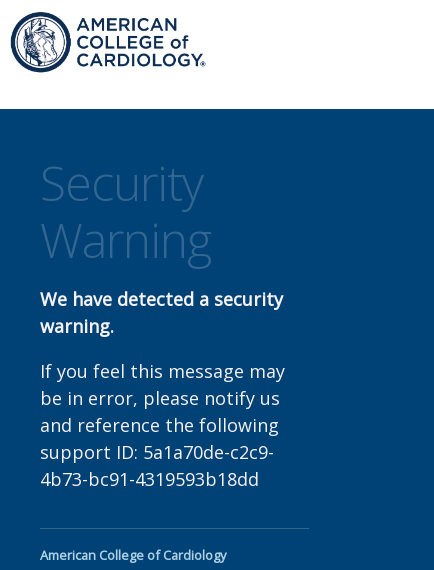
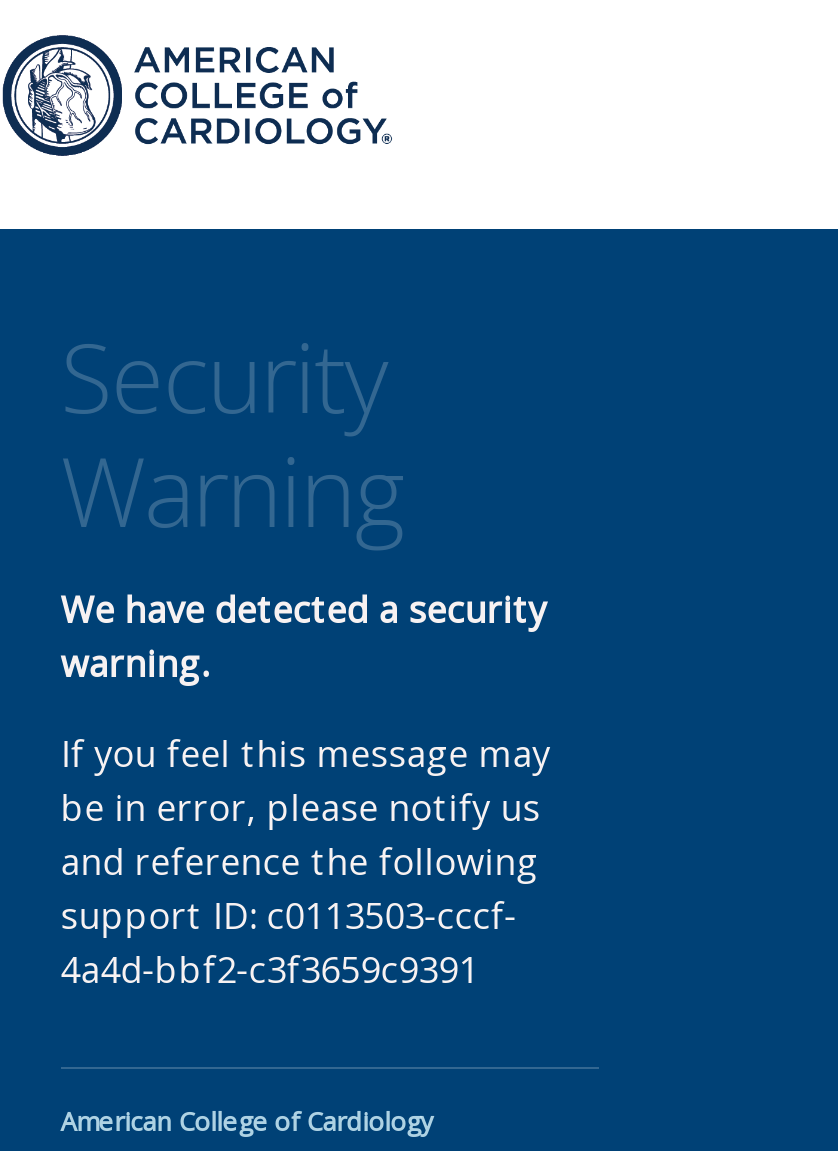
- support ID: 5a1a70de-c2c9-
- 4b73-bc91-4319593b18dd
+ support ID: c0113503-cccf-
+ 4a4d-bbf2-c3f3659c9391
